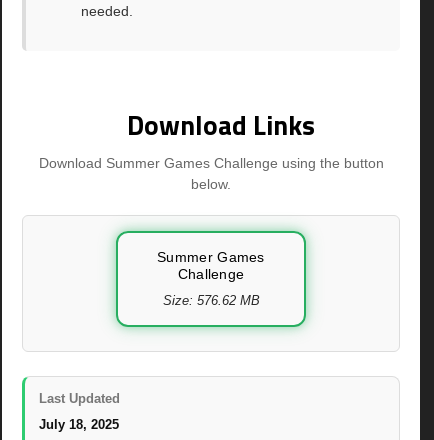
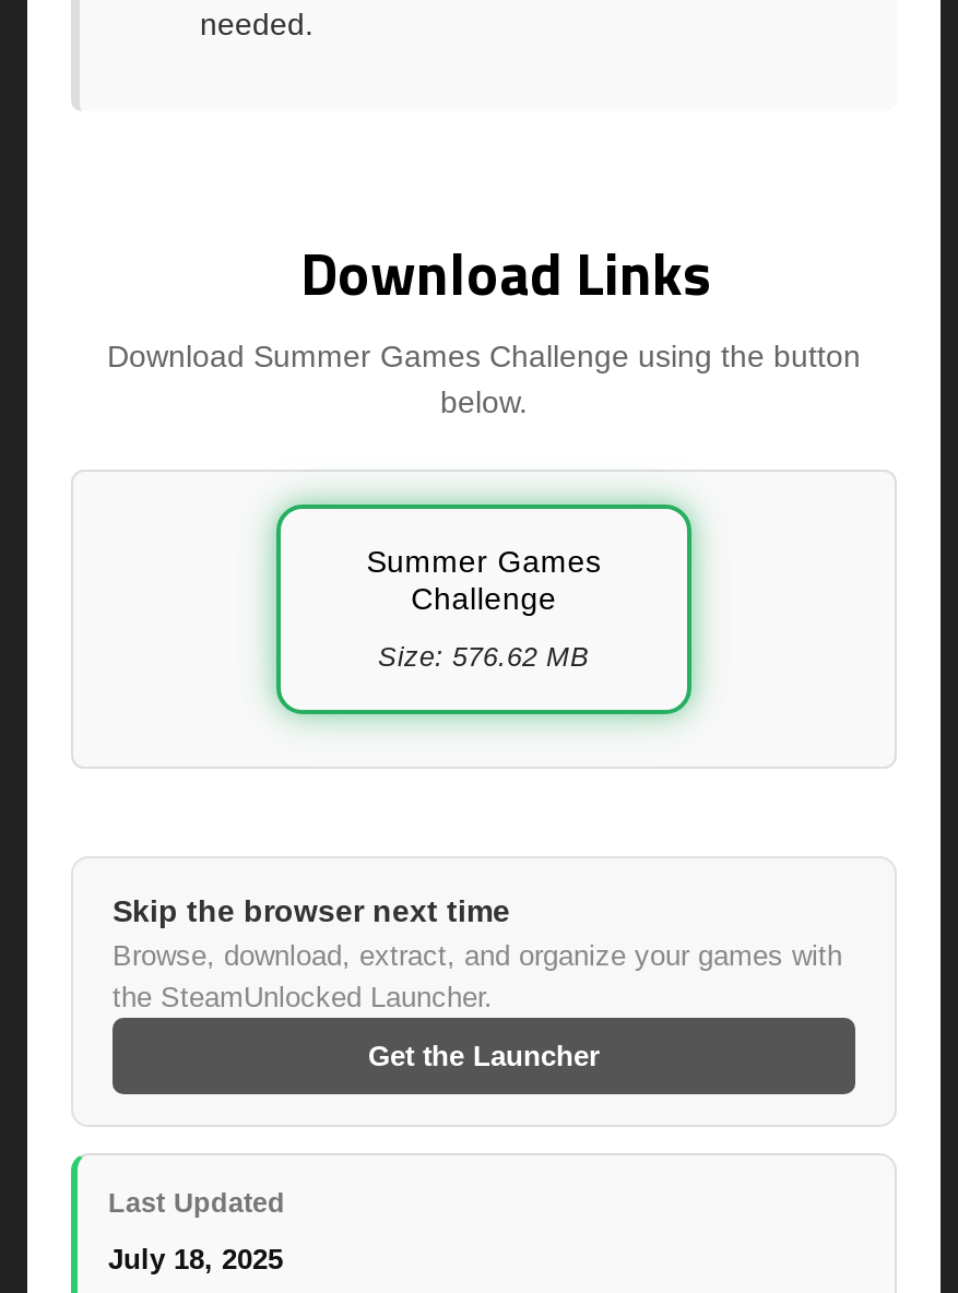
+ Skip the browser next time
+ Browse, download, extract, and organize your games with
+ the SteamUnlocked Launcher.
+ Get the Launcher
